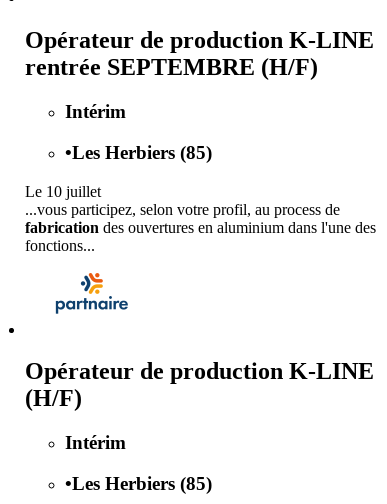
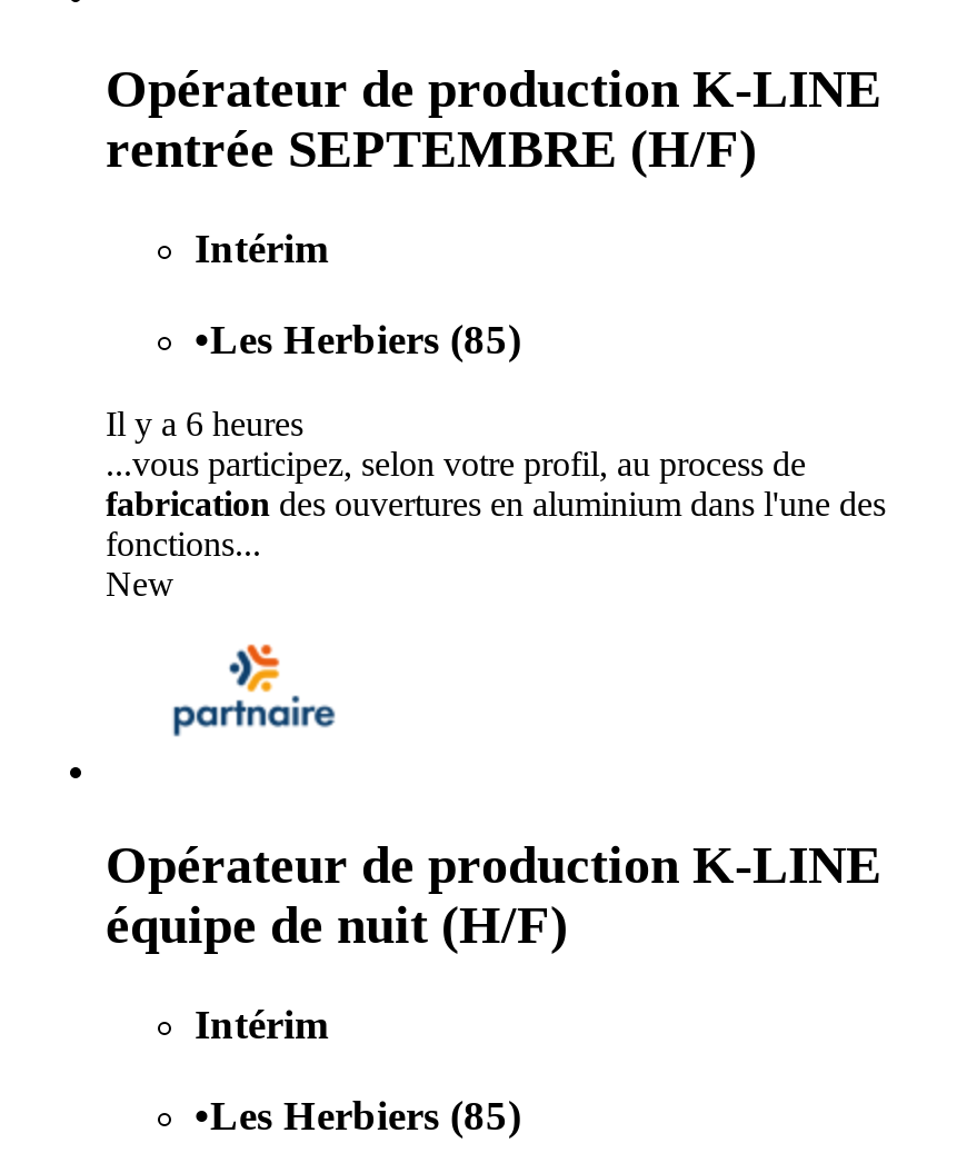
- Le 10 juillet
+ Il y a 6 heures

+ New

- (H/F)
+ équipe de nuit (H/F)
